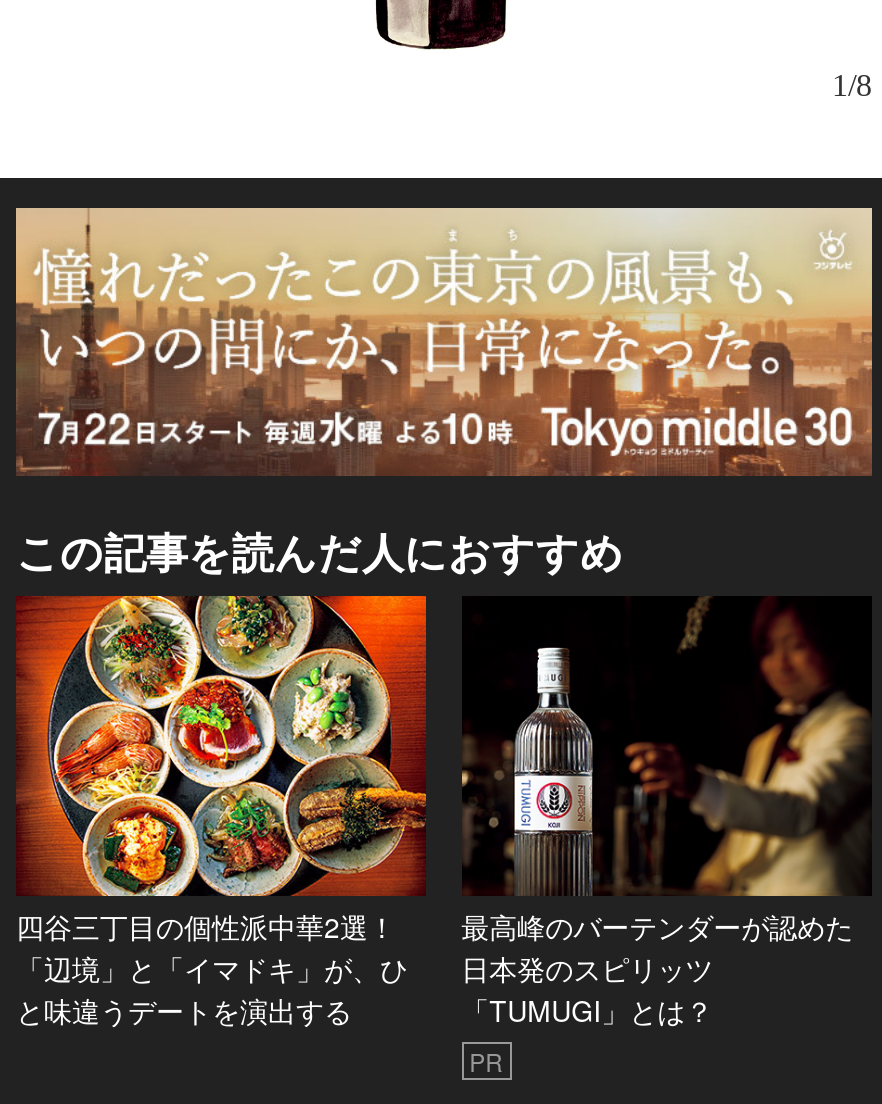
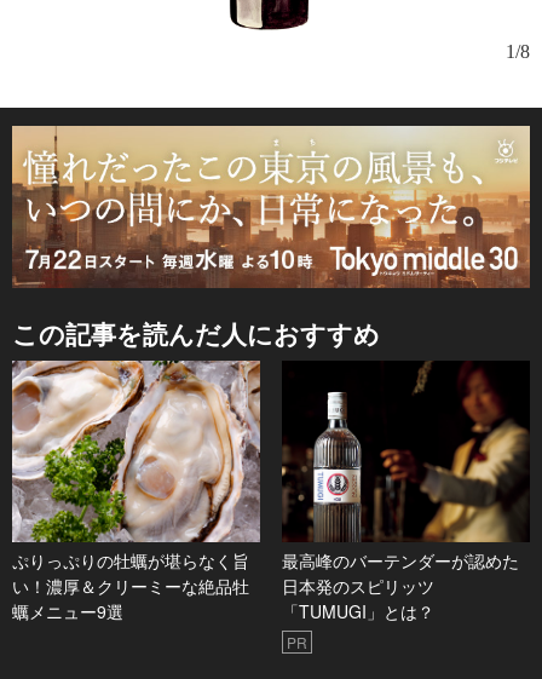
- [image]
- 四谷三丁目の個性派中華2選！
- 「辺境」と「イマドキ」が、ひ
- と味違うデートを演出する
+ [image]
+ ぷりっぷりの牡蠣が堪らなく旨
+ い！濃厚＆クリーミーな絶品牡
+ 蠣メニュー9選
